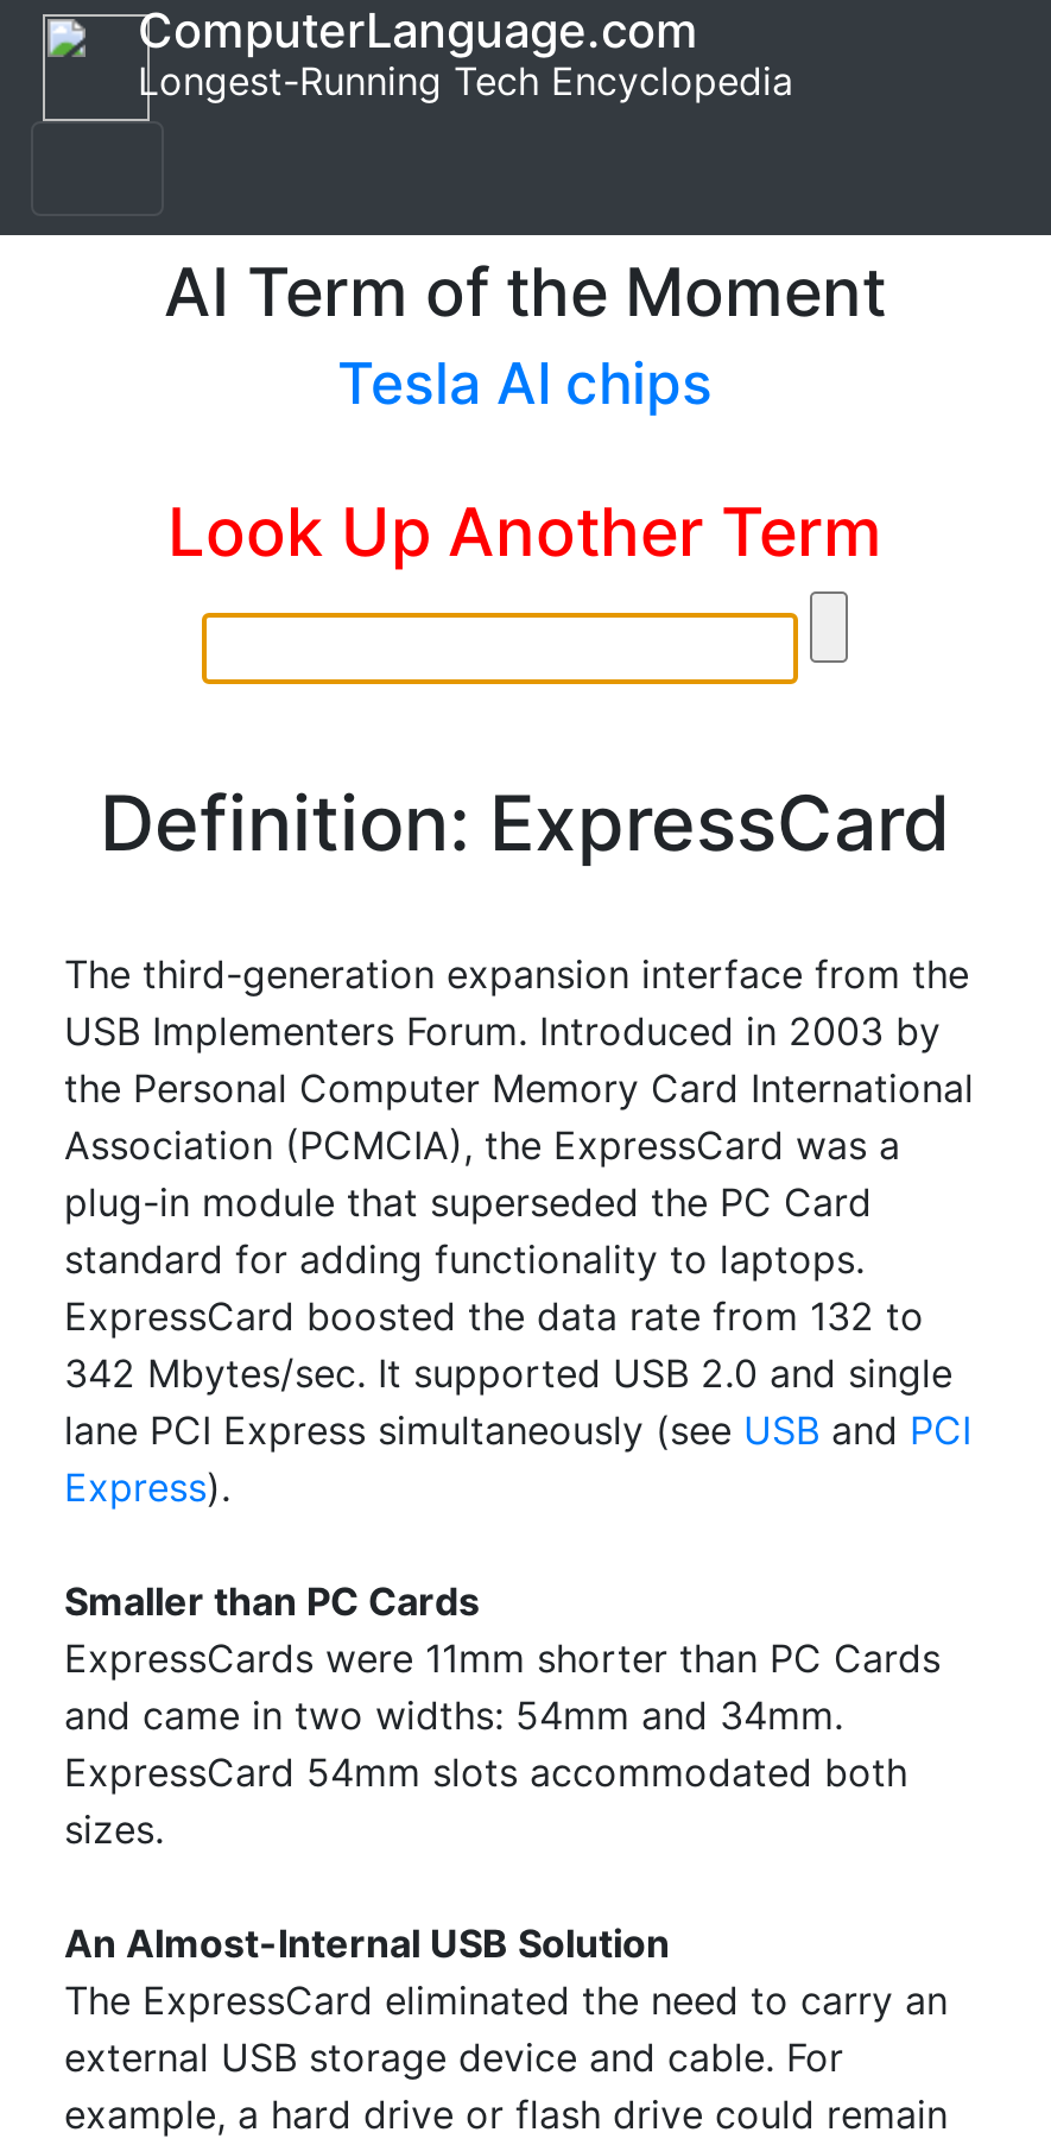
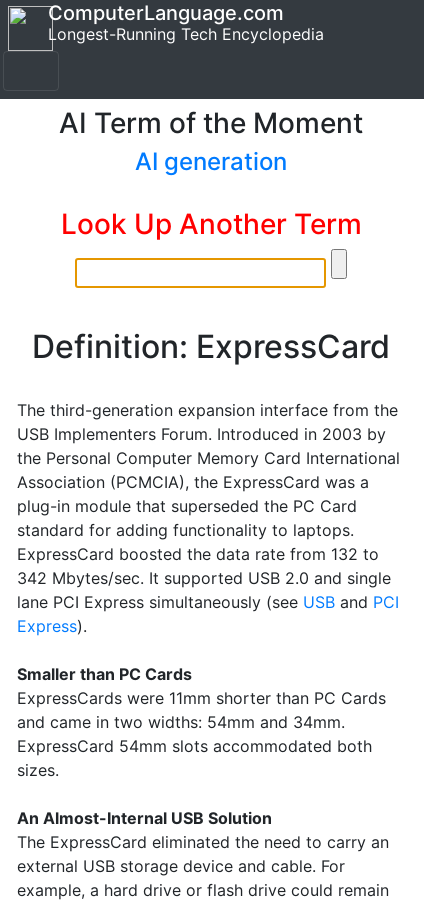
- Tesla AI chips
+ AI generation
